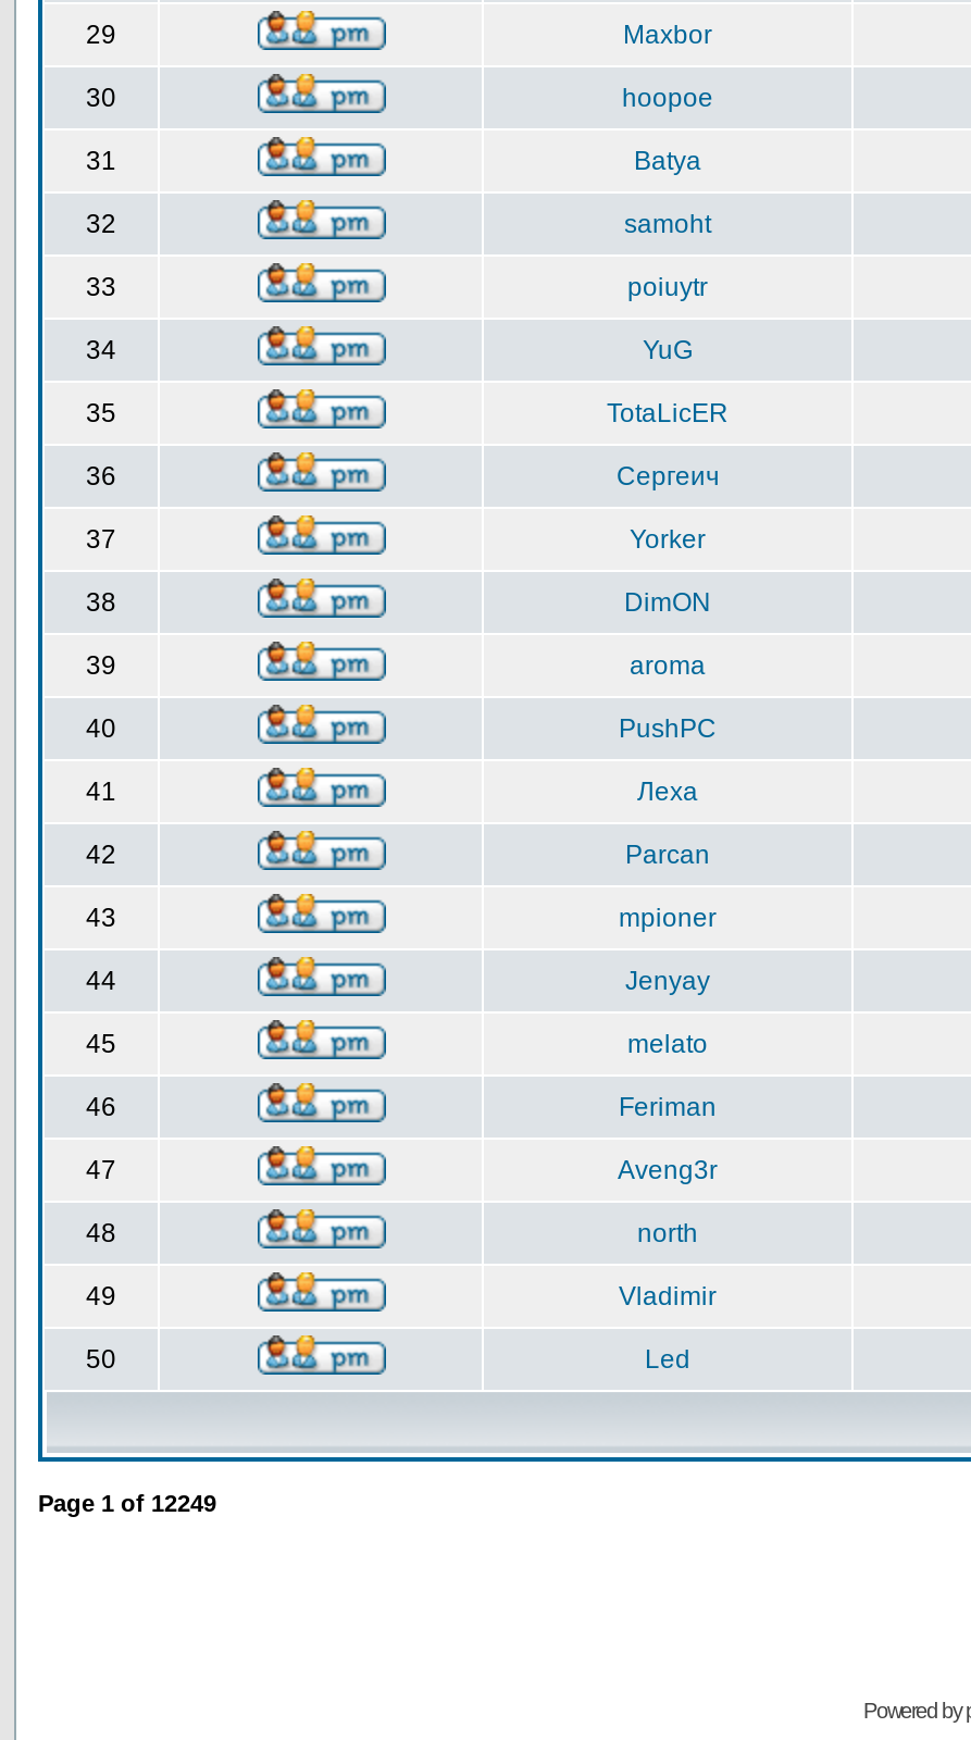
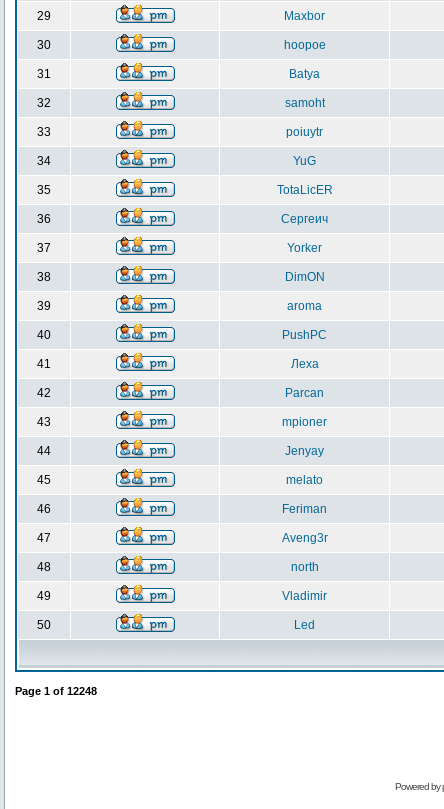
- Page 1 of 12249
+ Page 1 of 12248
